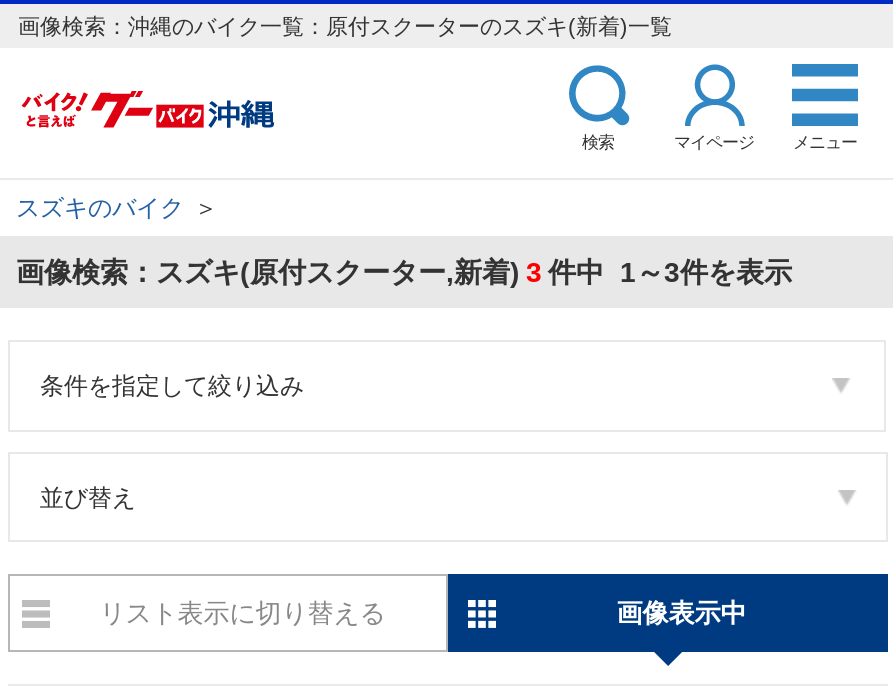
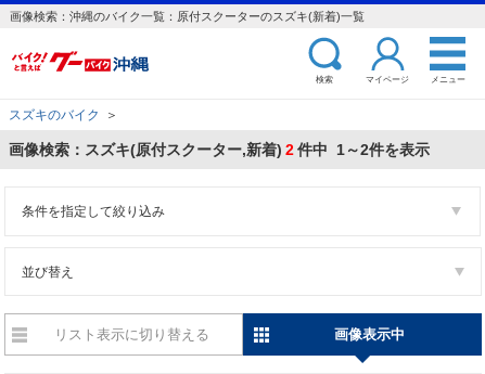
- 画像検索：スズキ(原付スクーター,新着) 3 件中 1～3件を表示
+ 画像検索：スズキ(原付スクーター,新着) 2 件中 1～2件を表示
